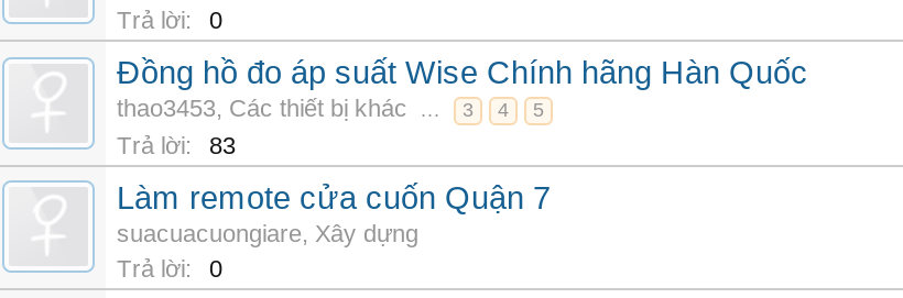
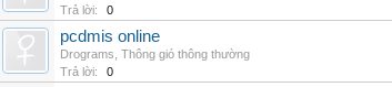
- Đồng hồ đo áp suất Wise Chính hãng Hàn Quốc
- thao3453, Các thiết bị khác ...
- 3
- 4
- 5
- Trả lời:
- 83
- Làm remote cửa cuốn Quận 7
- suacuacuongiare, Xây dựng
+ pcdmis online
+ Drograms, Thông gió thông thường
